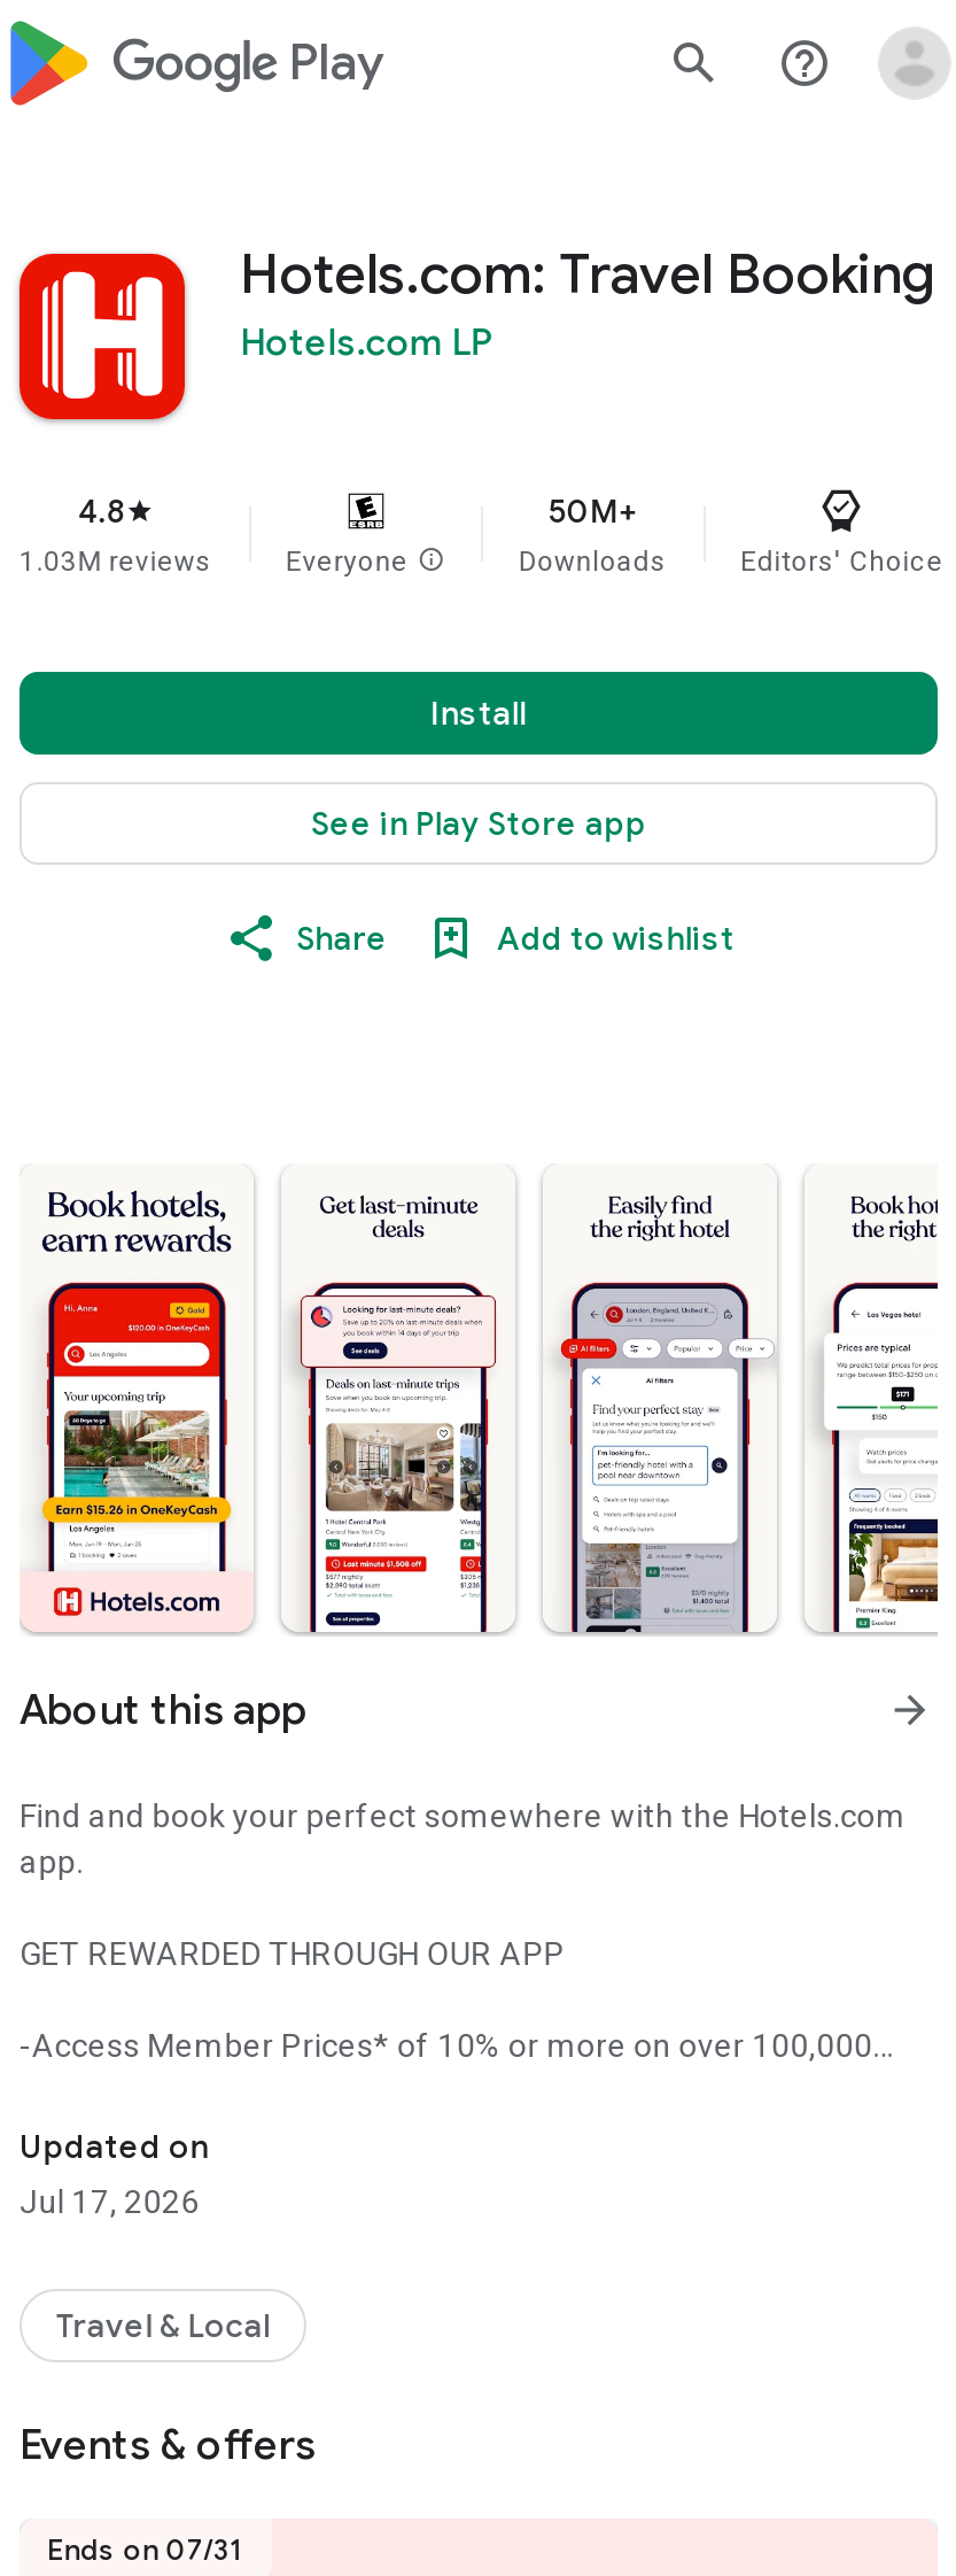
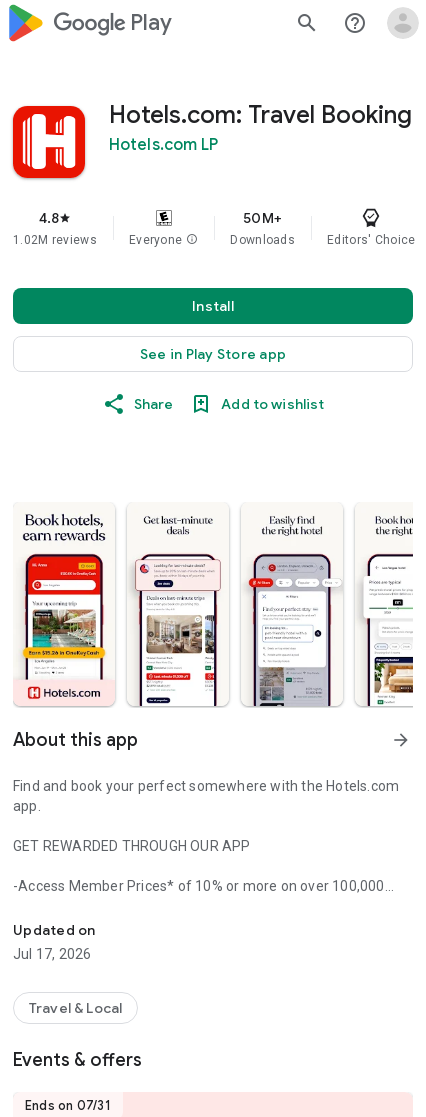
- 1.03M reviews
+ 1.02M reviews
